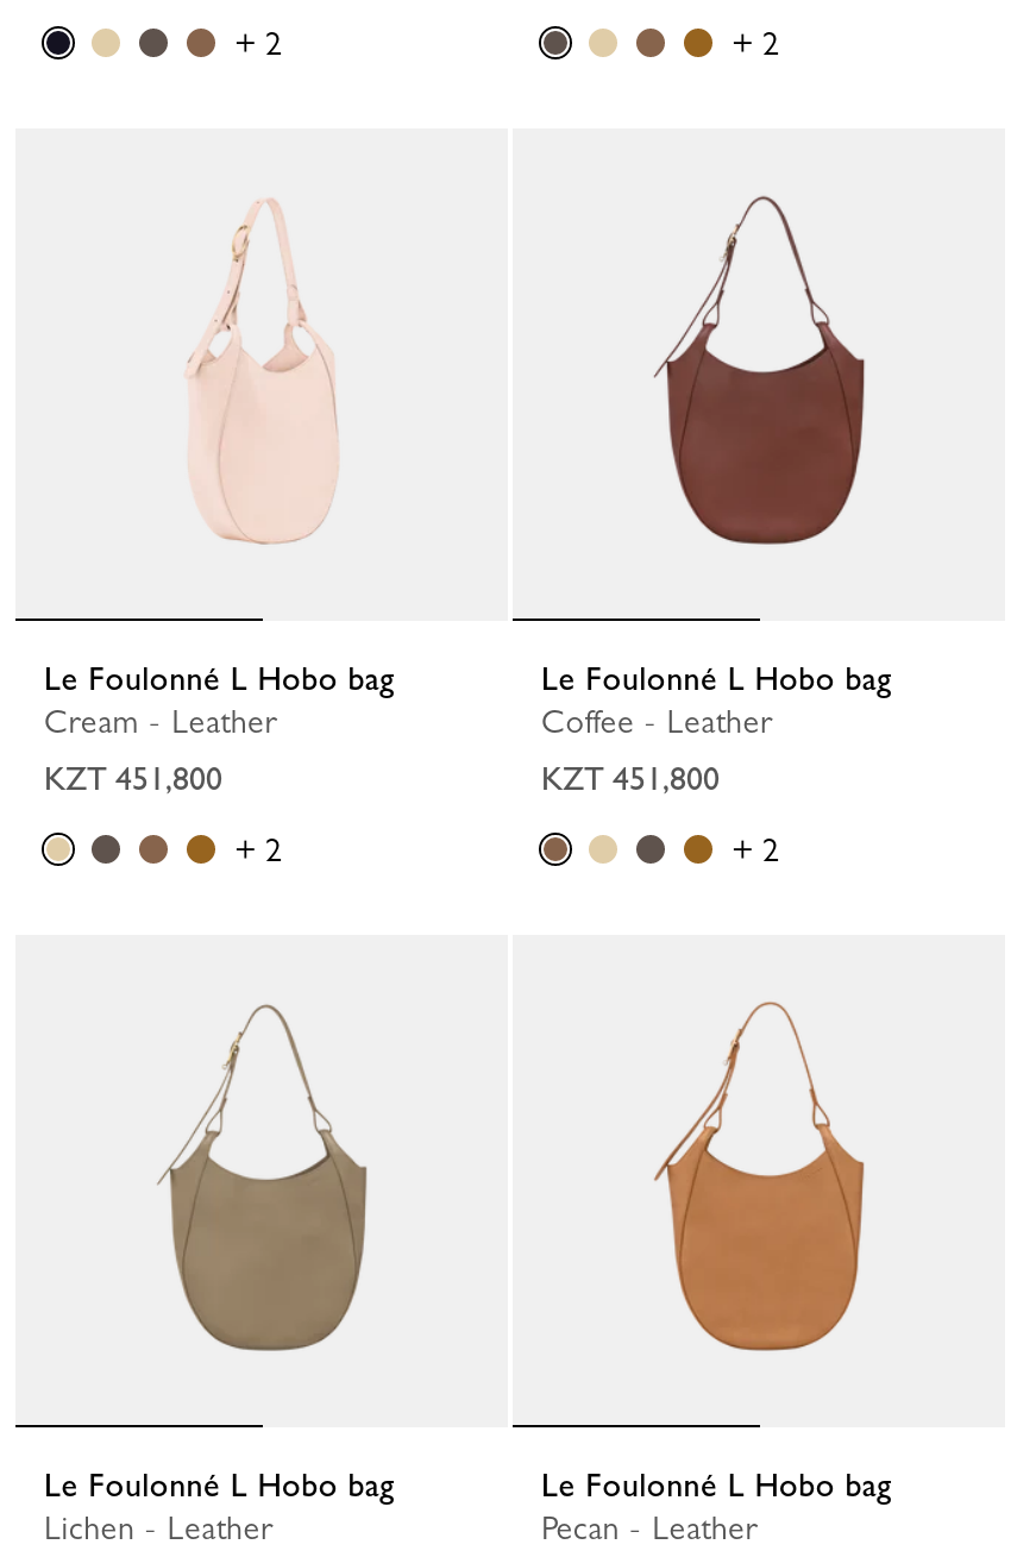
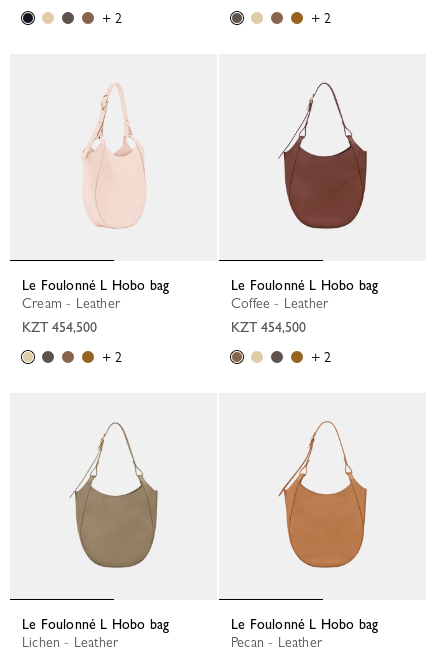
- KZT 451,800
+ KZT 454,500

- KZT 451,800
+ KZT 454,500
